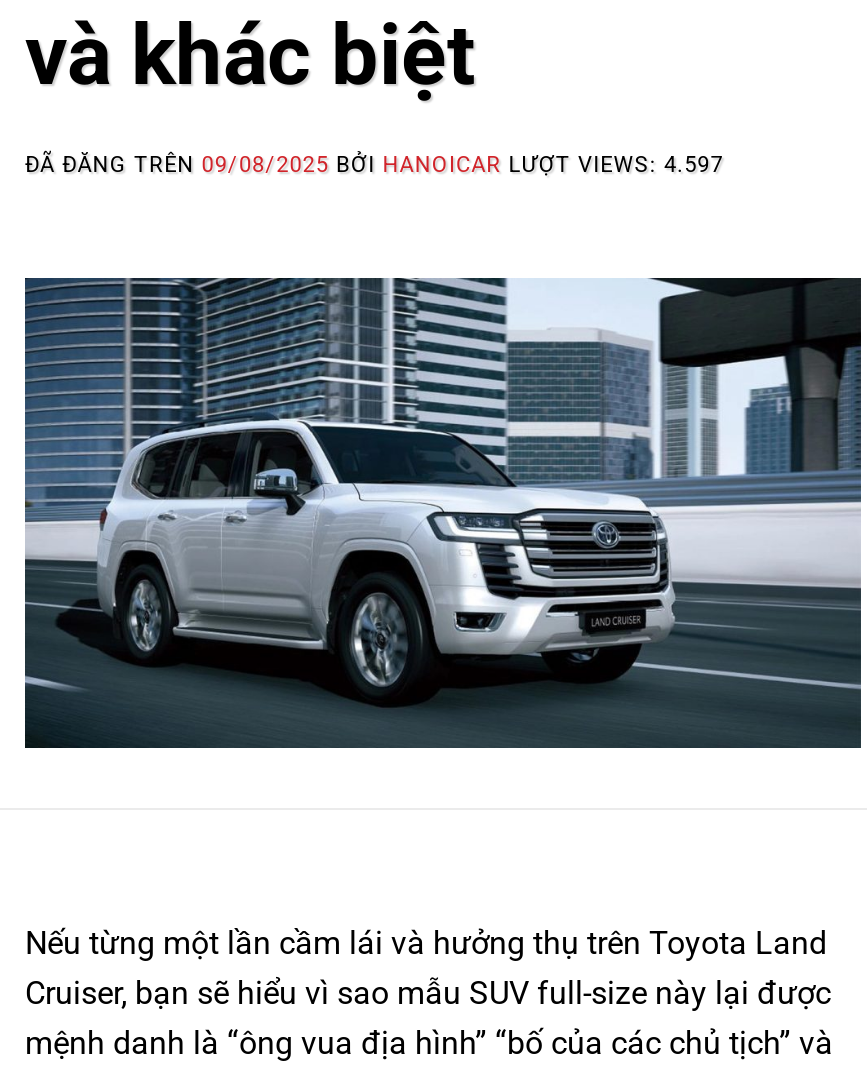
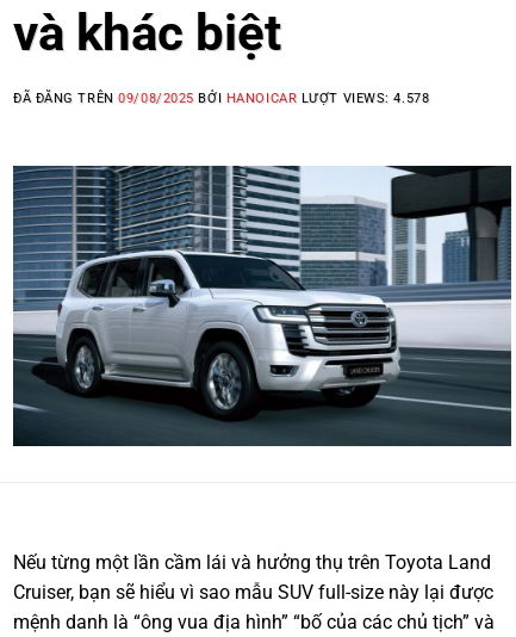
- ĐÃ ĐĂNG TRÊN 09/08/2025 BỞI HANOICAR LƯỢT VIEWS: 4.597
+ ĐÃ ĐĂNG TRÊN 09/08/2025 BỞI HANOICAR LƯỢT VIEWS: 4.578
